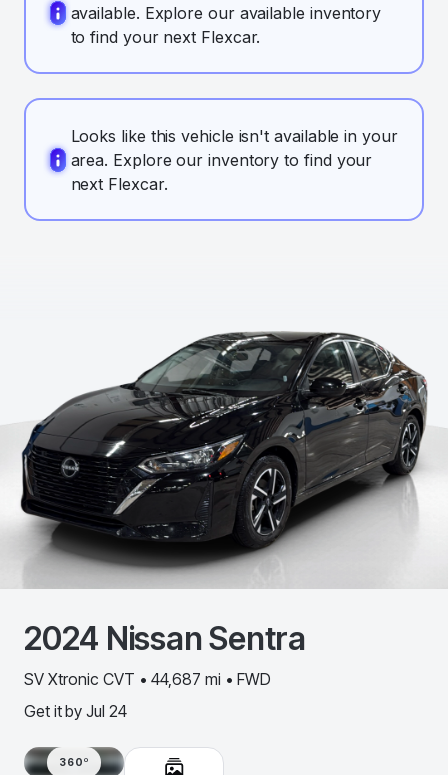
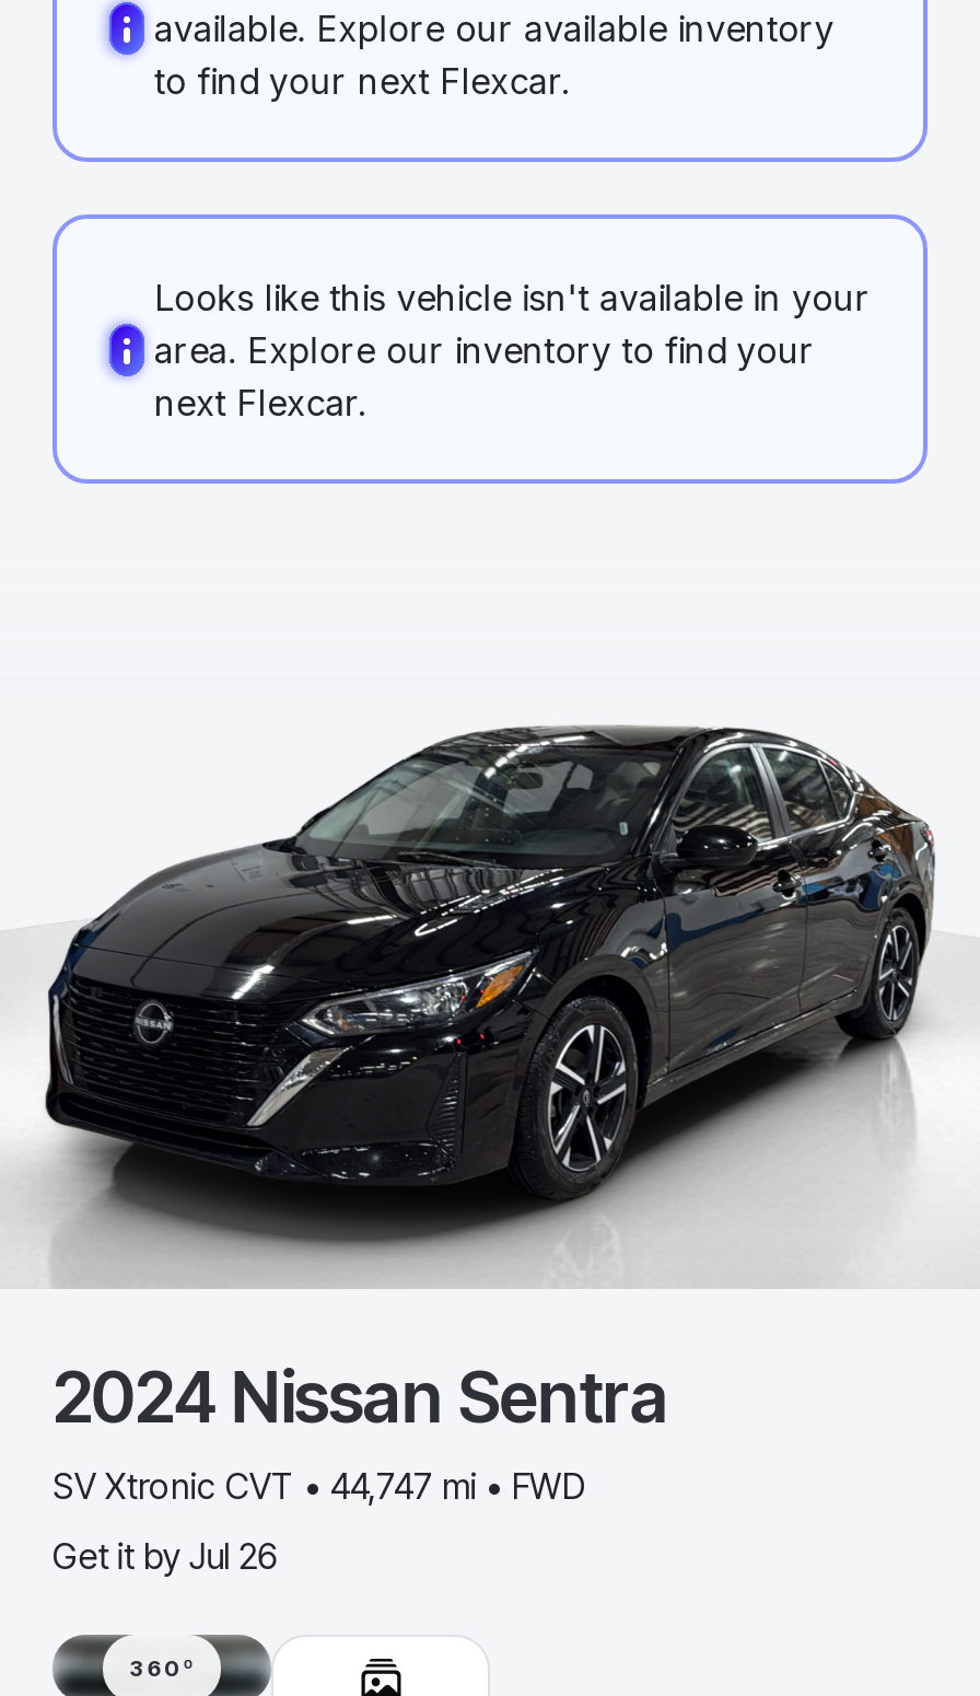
- SV Xtronic CVT • 44,687 mi • FWD
+ SV Xtronic CVT • 44,747 mi • FWD

- Get it by Jul 24
+ Get it by Jul 26
